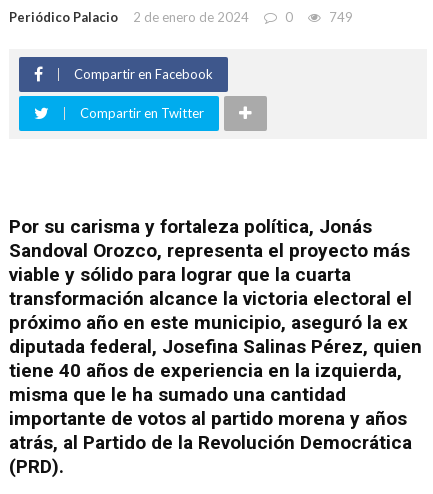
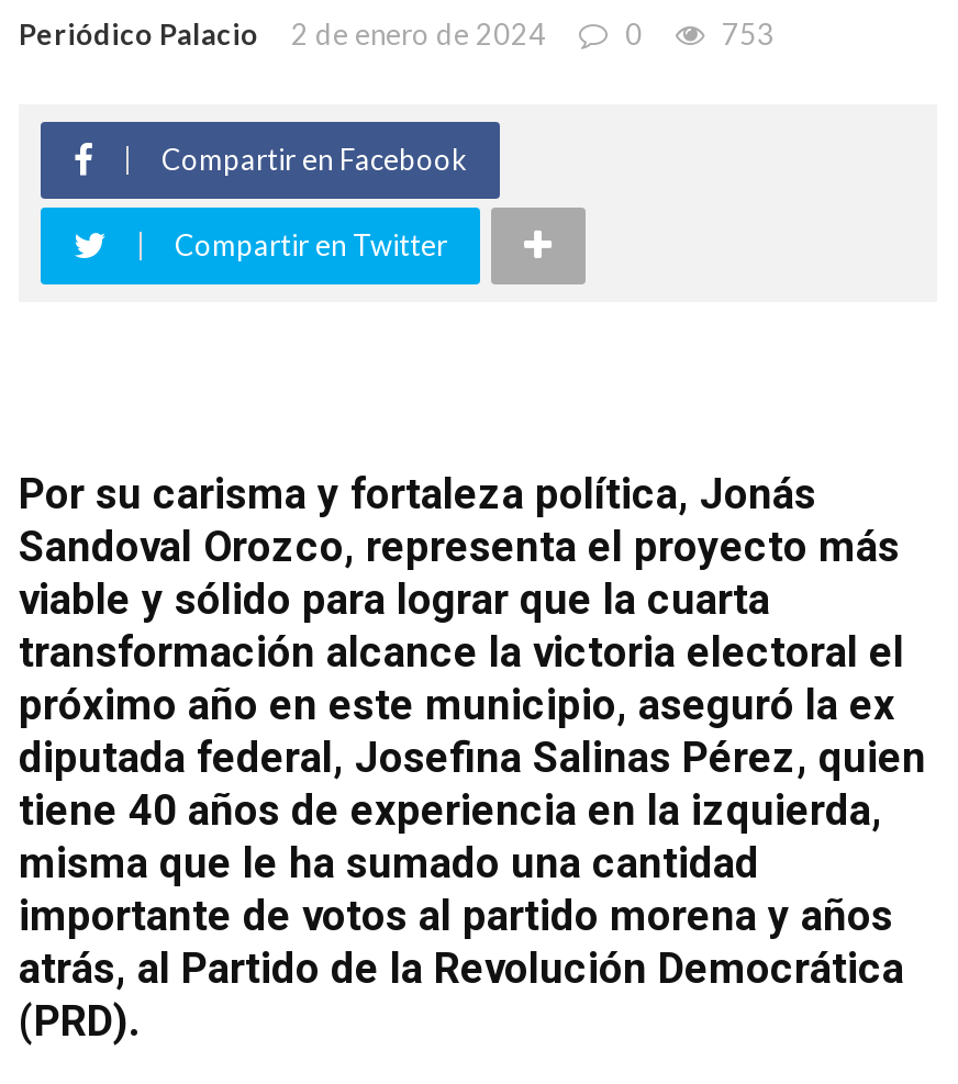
- 749
+ 753
